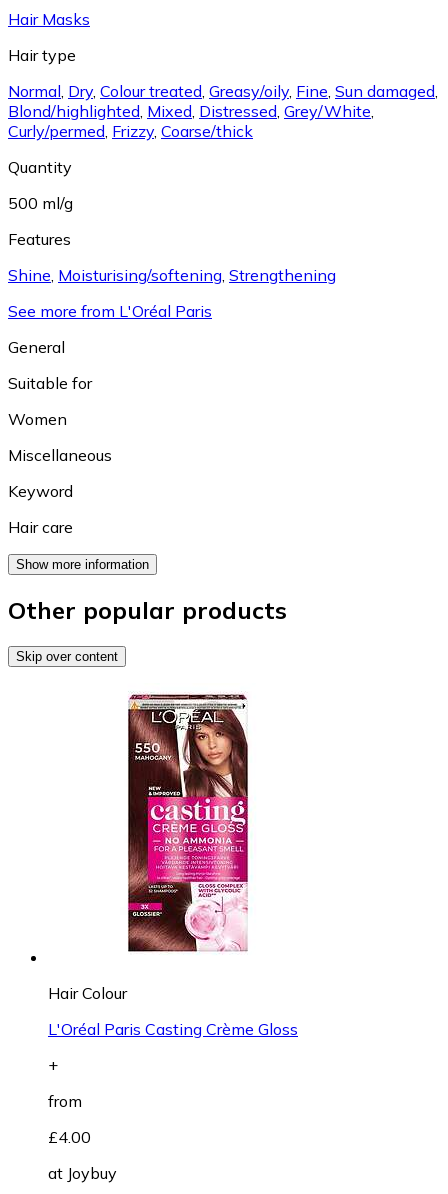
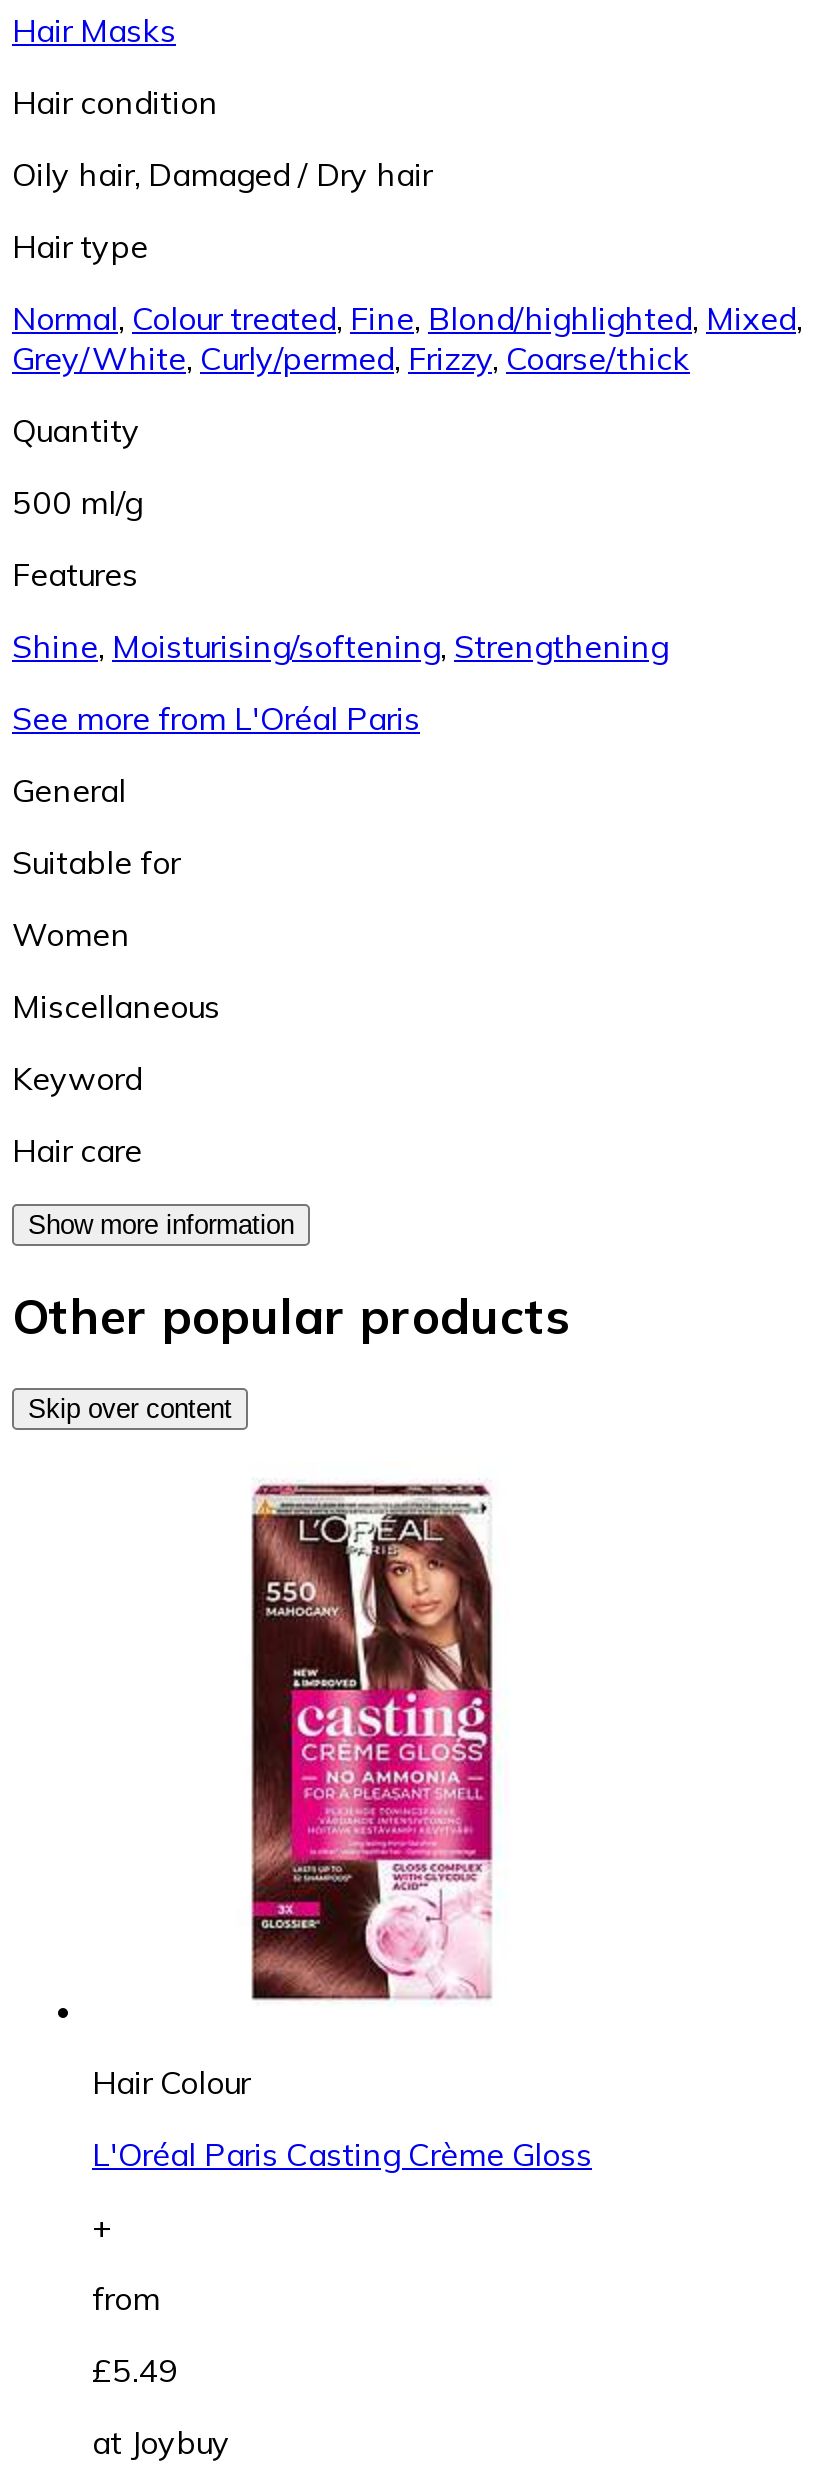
+ Hair condition
+ Oily hair, Damaged / Dry hair

moved down: Hair type

- Normal, Dry, Colour treated, Greasy/oily, Fine, Sun damaged,
- Blond/highlighted, Mixed, Distressed, Grey/White,
- Curly/permed, Frizzy, Coarse/thick
+ Normal, Colour treated, Fine, Blond/highlighted, Mixed,
+ Grey/White, Curly/permed, Frizzy, Coarse/thick

- £4.00
+ £5.49
